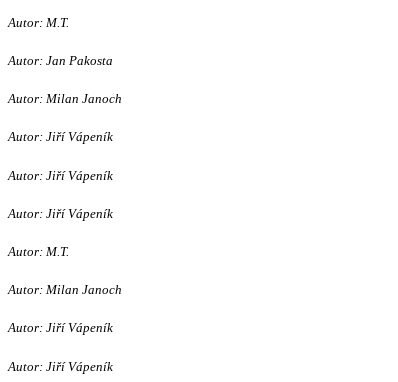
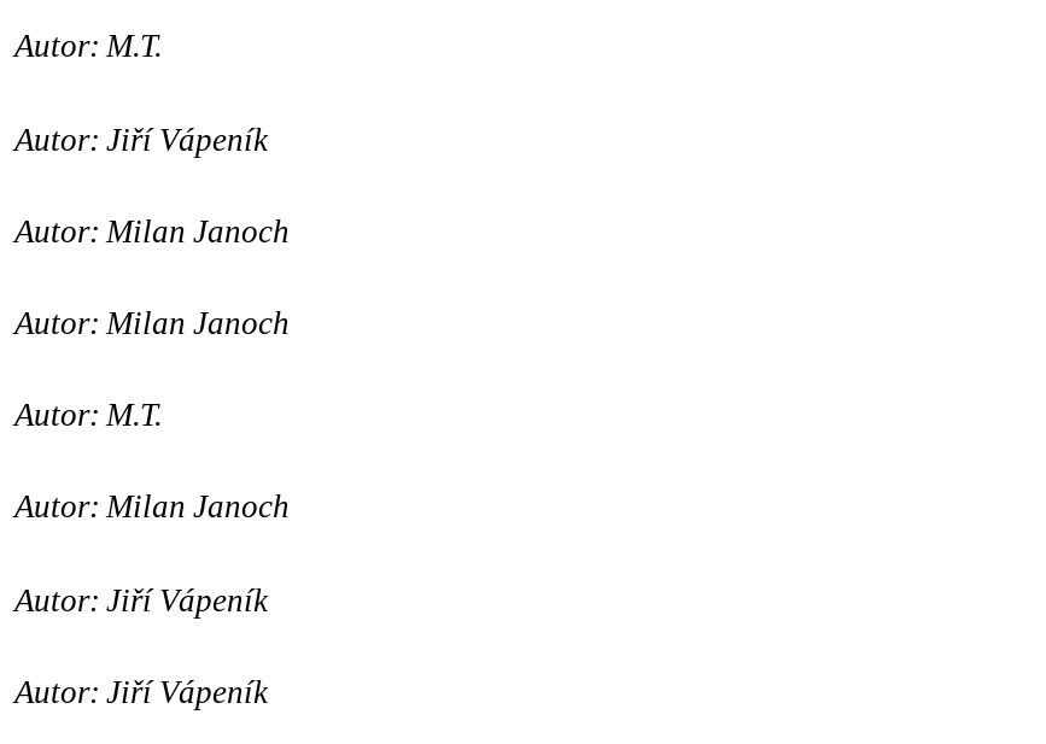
- Autor: Jan Pakosta
+ Autor: Jiří Vápeník

- Autor: Jiří Vápeník
- Autor: Jiří Vápeník
- Autor: Jiří Vápeník
+ Autor: Milan Janoch
